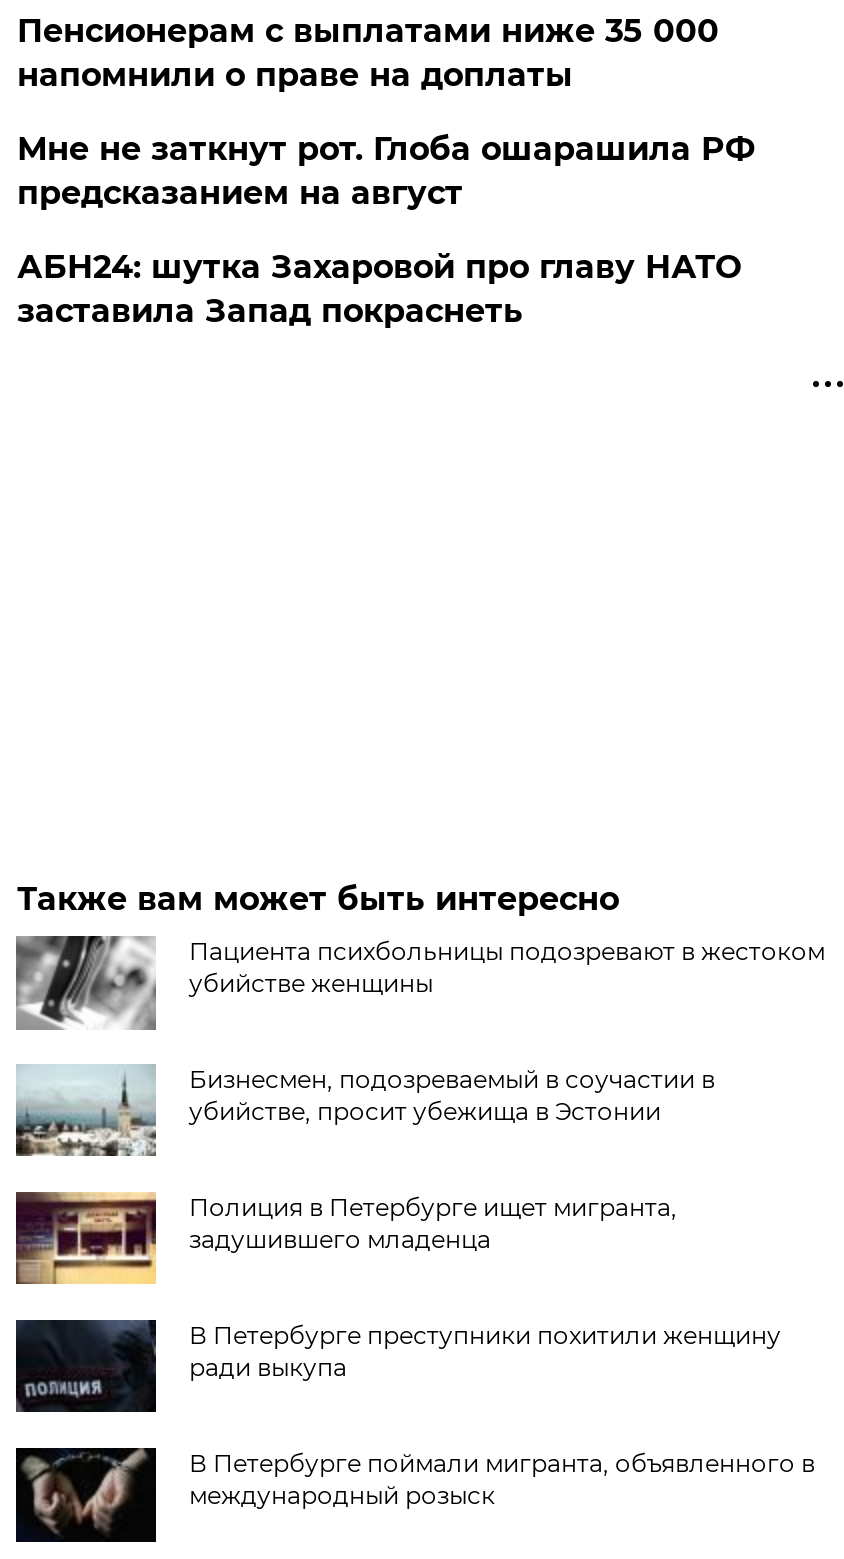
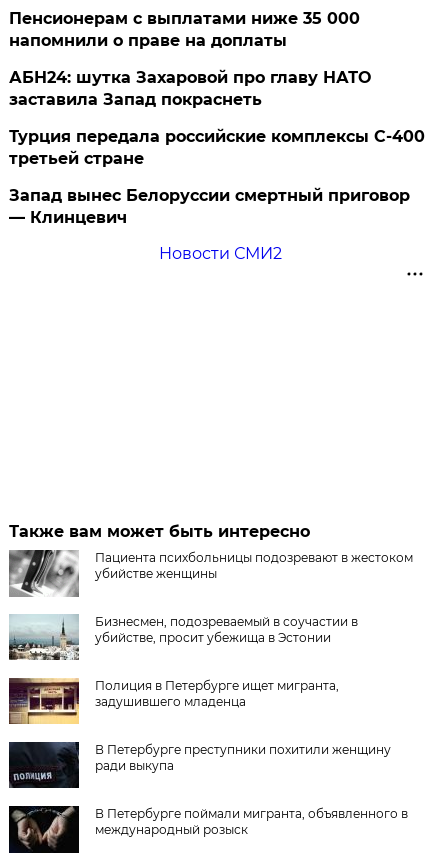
- Мне не заткнут рот. Глоба ошарашила РФ
- предсказанием на август

moved up: АБН24: шутка Захаровой про главу НАТО | заставила Запад покраснеть

+ Турция передала российские комплексы С-400
+ третьей стране
+ Запад вынес Белоруссии смертный приговор
+ — Клинцевич
+ Новости СМИ2
